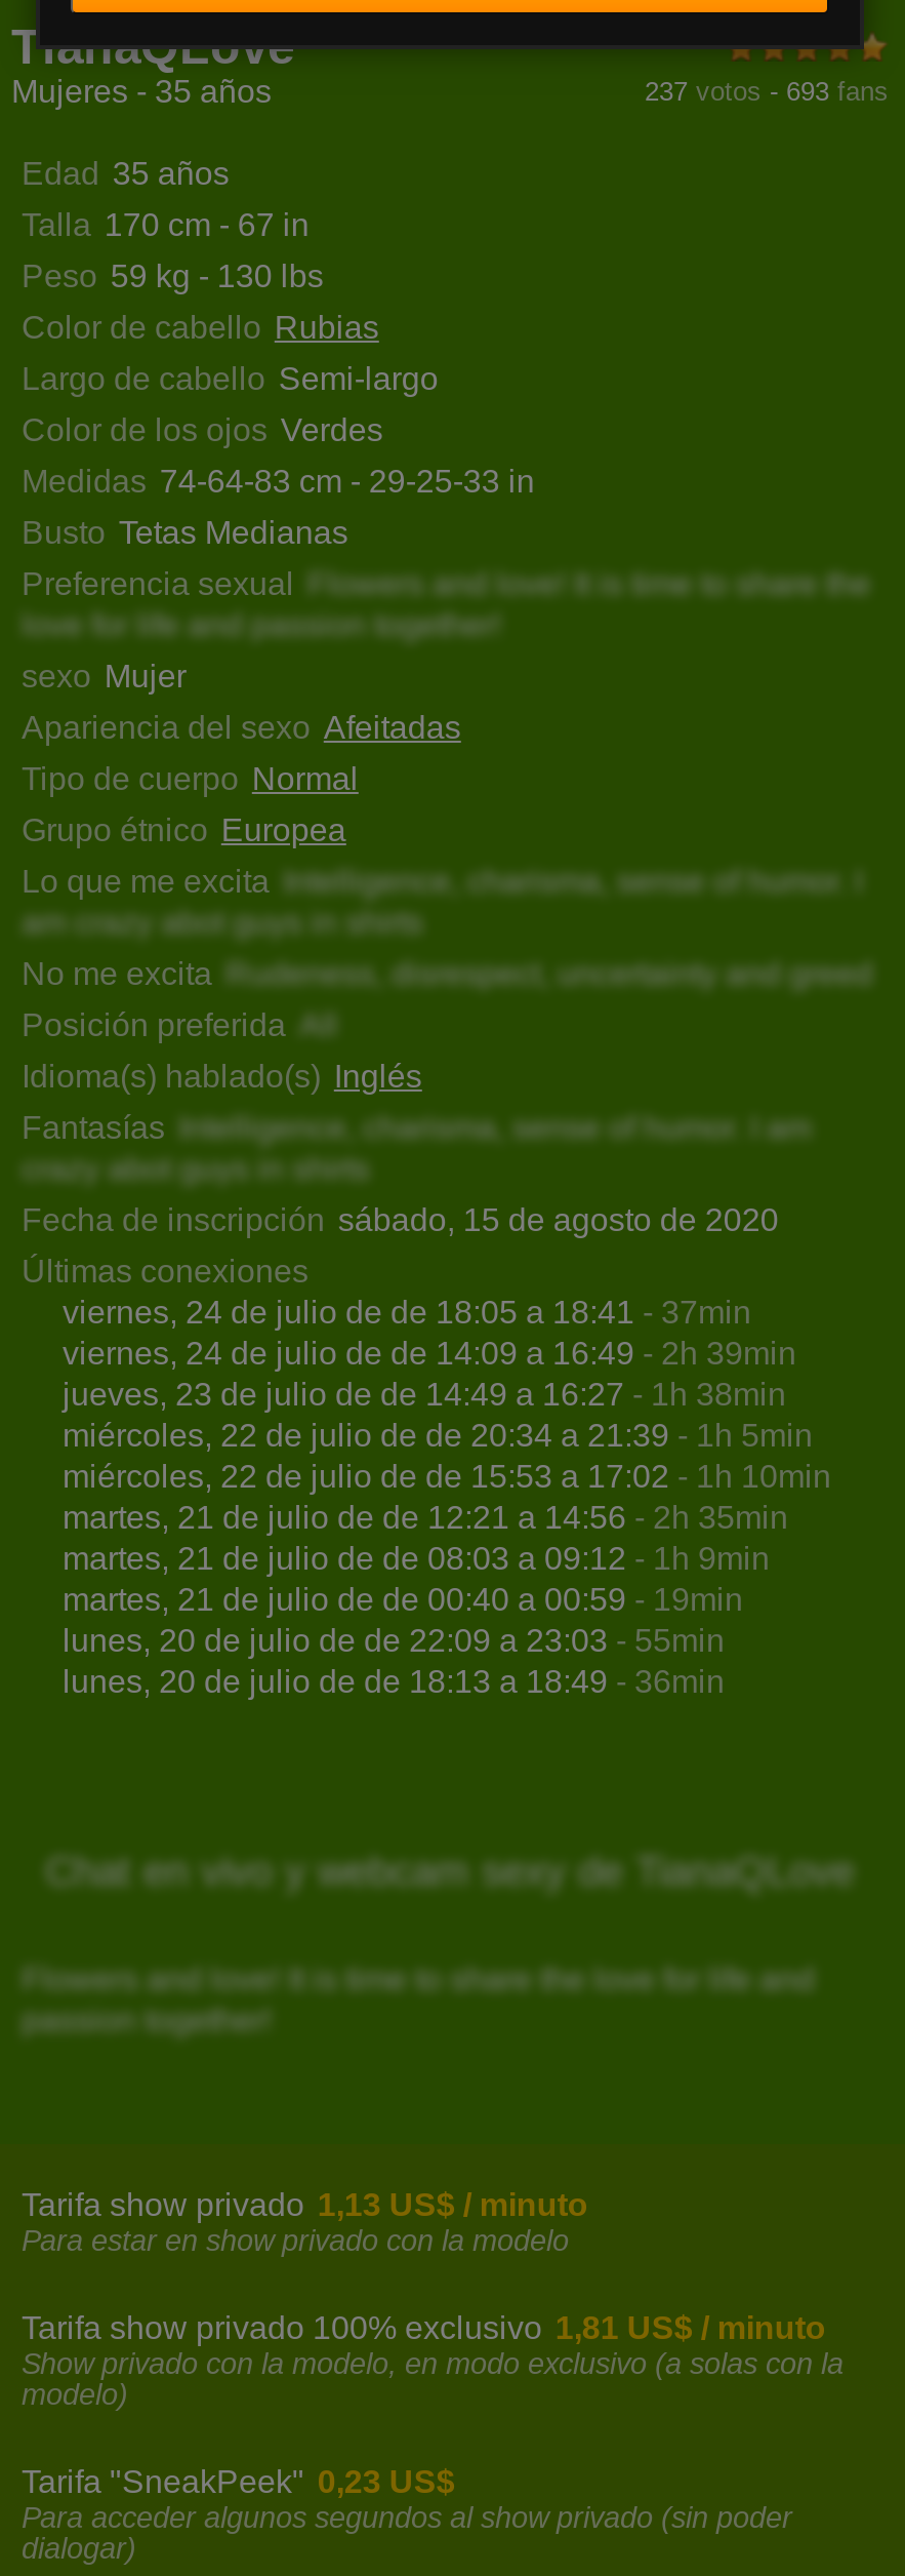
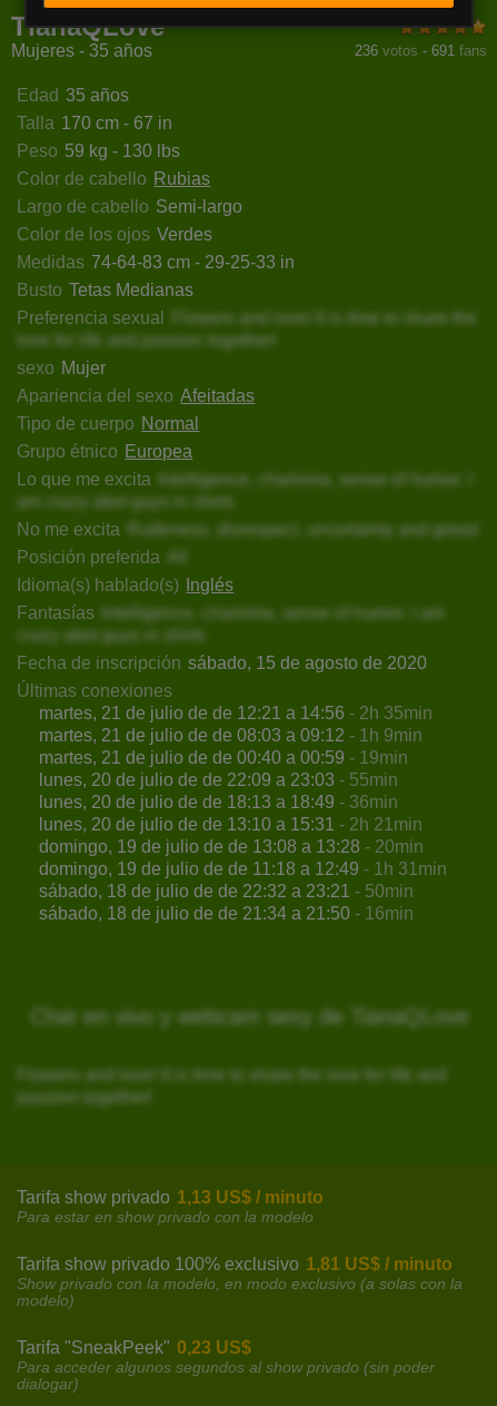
- 237 votos - 693 fans
+ 236 votos - 691 fans

- viernes, 24 de julio de de 18:05 a 18:41 - 37min
- viernes, 24 de julio de de 14:09 a 16:49 - 2h 39min
- jueves, 23 de julio de de 14:49 a 16:27 - 1h 38min
- miércoles, 22 de julio de de 20:34 a 21:39 - 1h 5min
- miércoles, 22 de julio de de 15:53 a 17:02 - 1h 10min

moved up: martes, 21 de julio de de 12:21 a 14:56 - 2h 35min | martes, 21 de julio de de 08:03 a 09:12 - 1h 9min | martes, 21 de julio de de 00:40 a 00:59 - 19min | lunes, 20 de julio de de 22:09 a 23:03 - 55min | lunes, 20 de julio de de 18:13 a 18:49 - 36min

+ lunes, 20 de julio de de 13:10 a 15:31 - 2h 21min
+ domingo, 19 de julio de de 13:08 a 13:28 - 20min
+ domingo, 19 de julio de de 11:18 a 12:49 - 1h 31min
+ sábado, 18 de julio de de 22:32 a 23:21 - 50min
+ sábado, 18 de julio de de 21:34 a 21:50 - 16min
